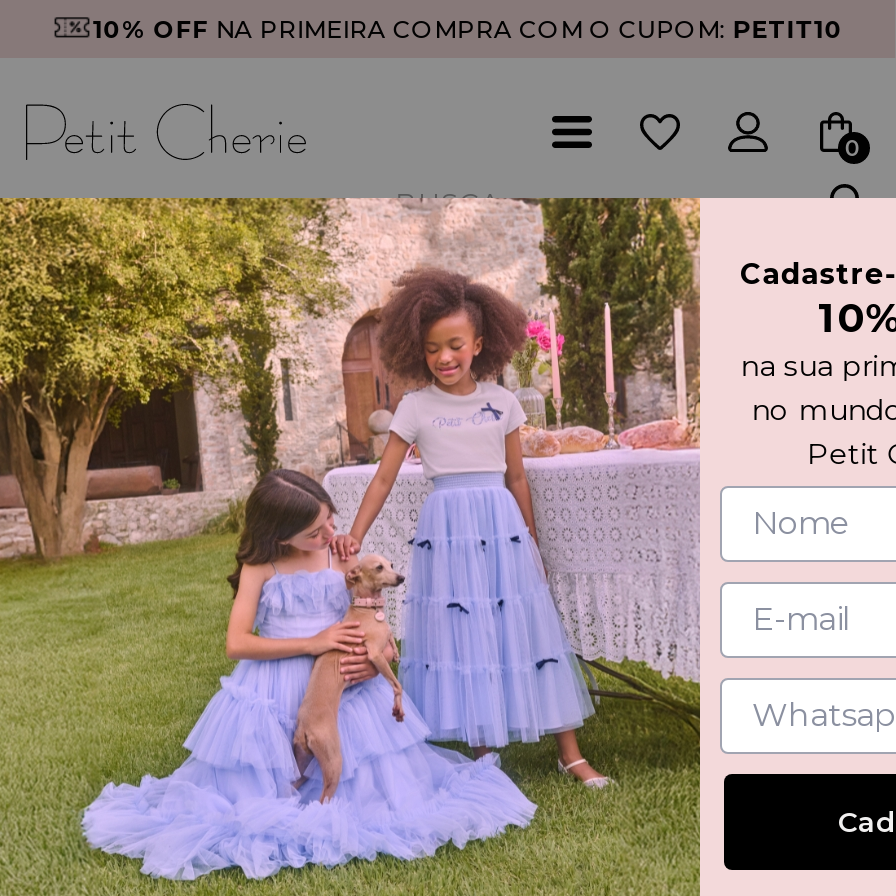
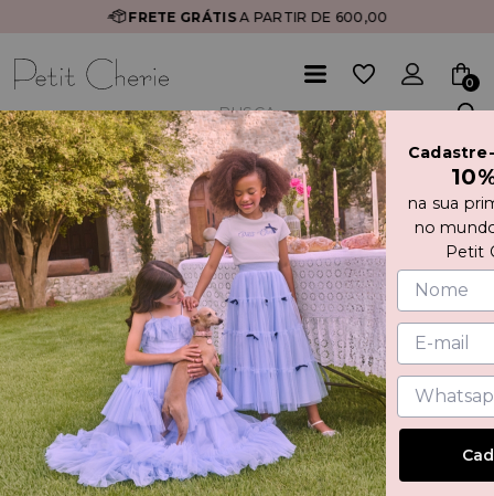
- 10% OFF NA PRIMEIRA COMPRA COM O CUPOM: PETIT10
+ FRETE GRÁTIS A PARTIR DE 600,00
